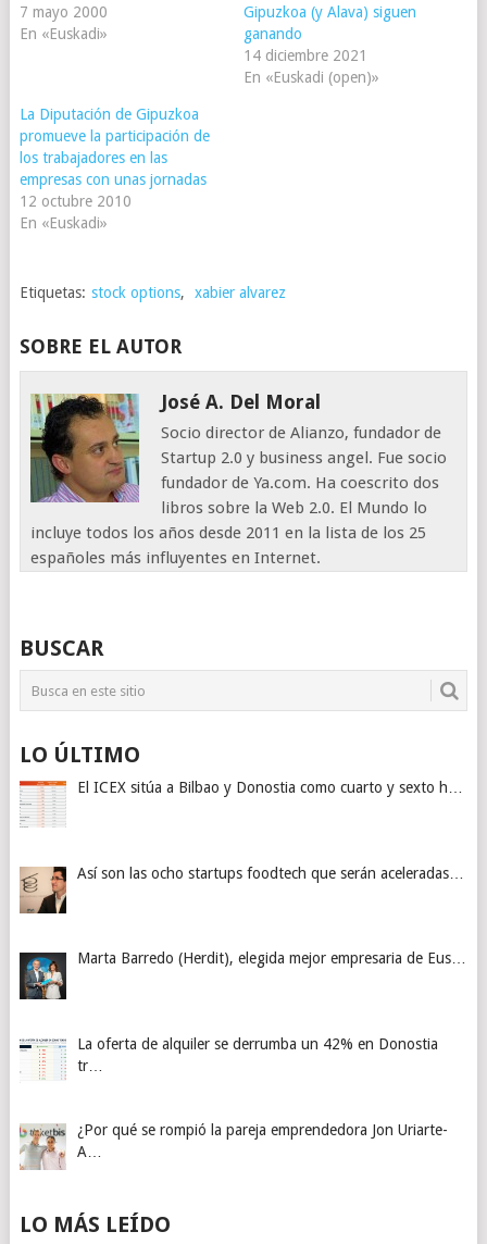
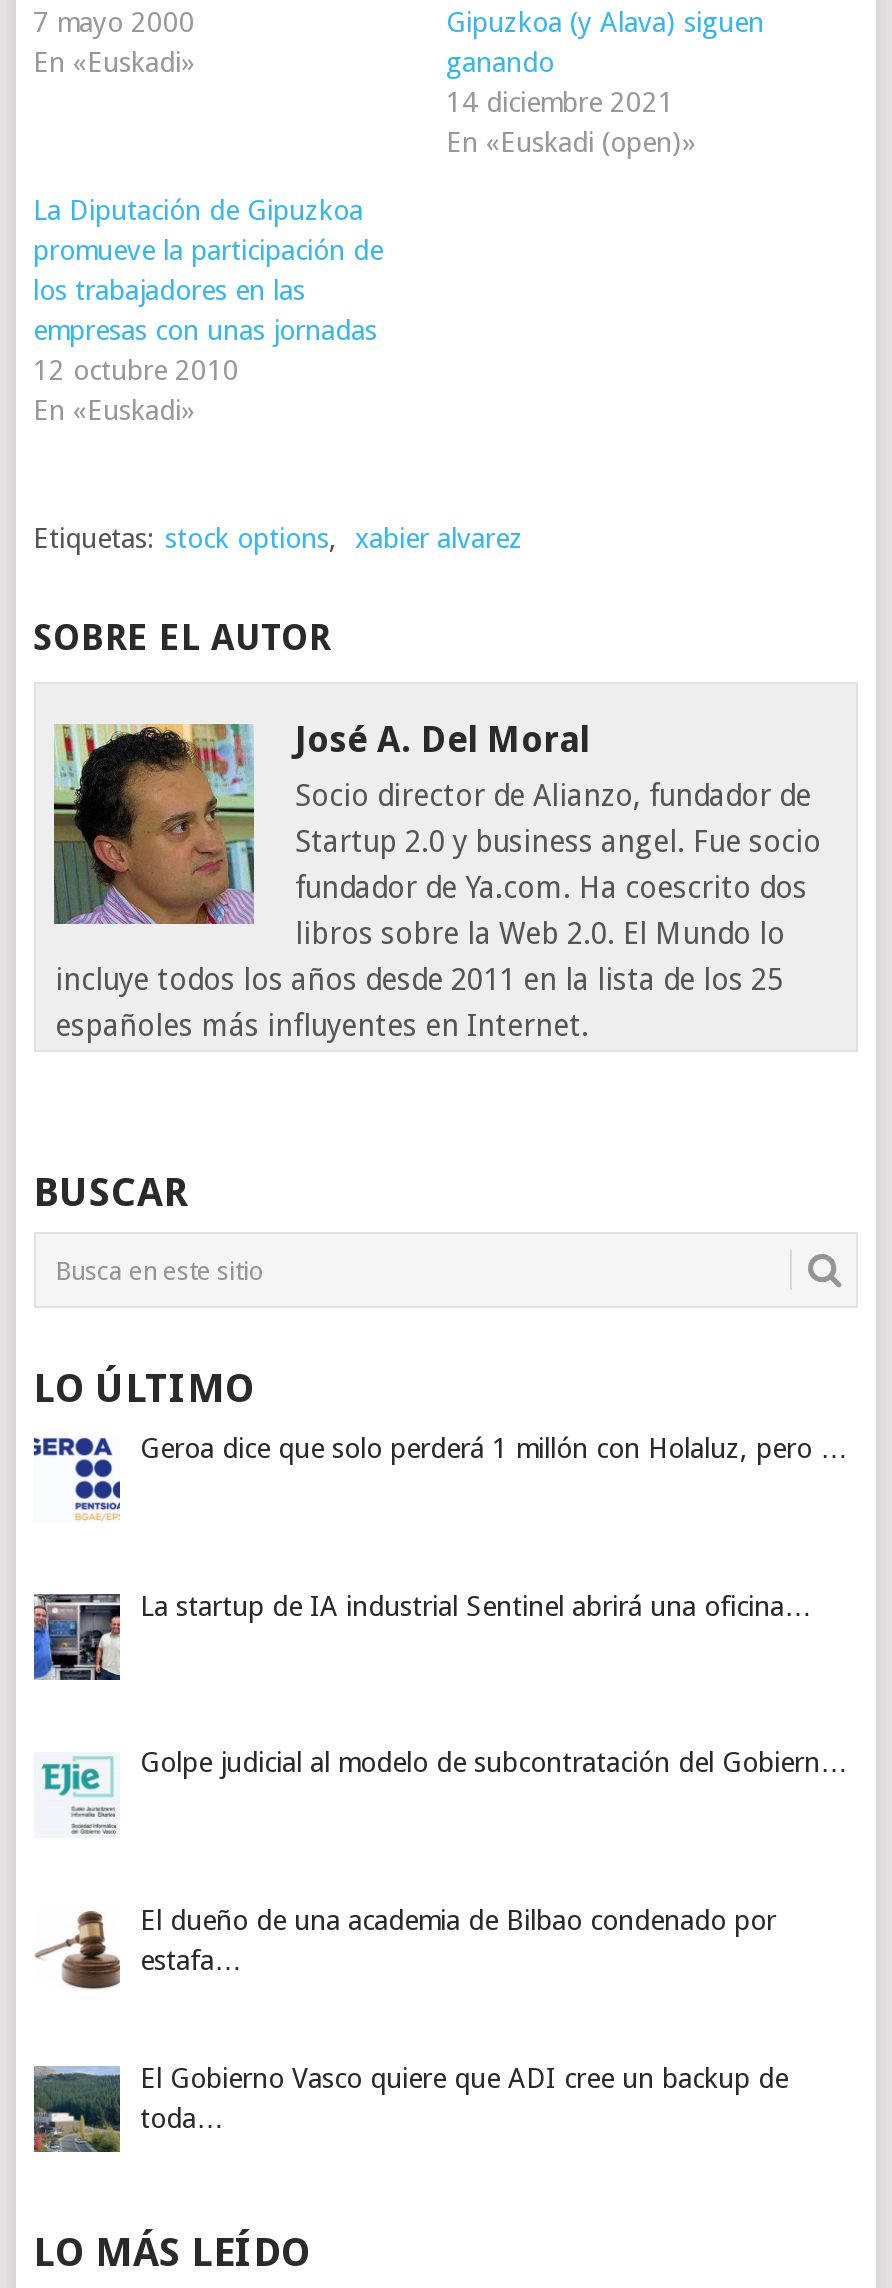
- [image]
- El ICEX sitúa a Bilbao y Donostia como cuarto y sexto h…
+ [image]
+ Geroa dice que solo perderá 1 millón con Holaluz, pero …

- [image]
- Así son las ocho startups foodtech que serán aceleradas…
+ [image]
+ La startup de IA industrial Sentinel abrirá una oficina…

- [image]
- Marta Barredo (Herdit), elegida mejor empresaria de Eus…
+ [image]
+ Golpe judicial al modelo de subcontratación del Gobiern…

- [image]
- La oferta de alquiler se derrumba un 42% en Donostia
- tr…
+ [image]
+ El dueño de una academia de Bilbao condenado por
+ estafa…

- [image]
- ¿Por qué se rompió la pareja emprendedora Jon Uriarte-
- A…
+ [image]
+ El Gobierno Vasco quiere que ADI cree un backup de
+ toda…
